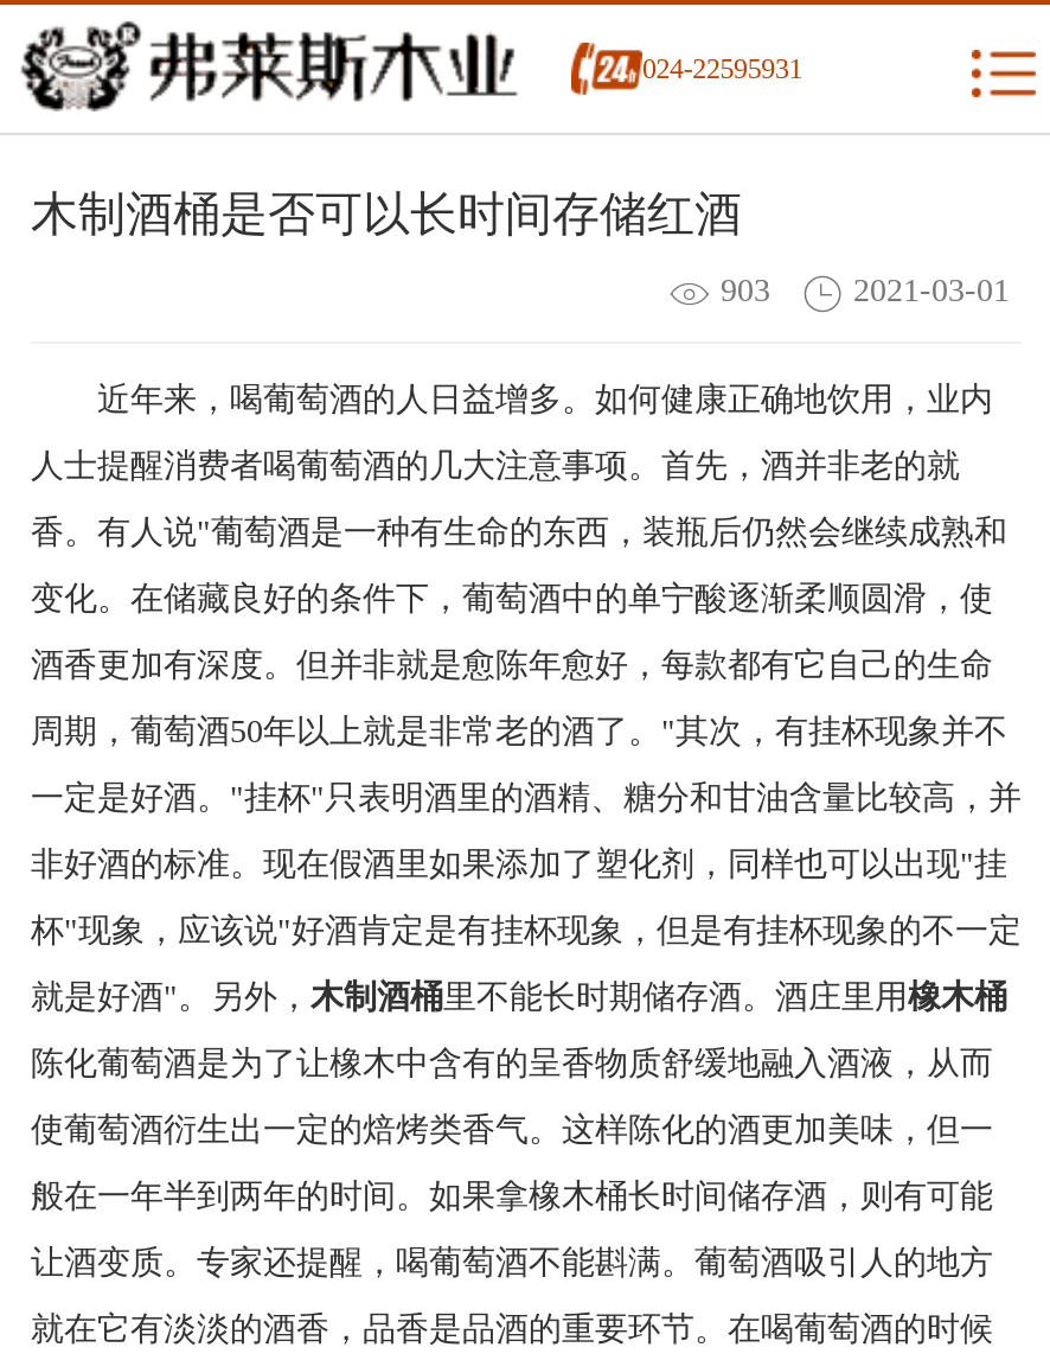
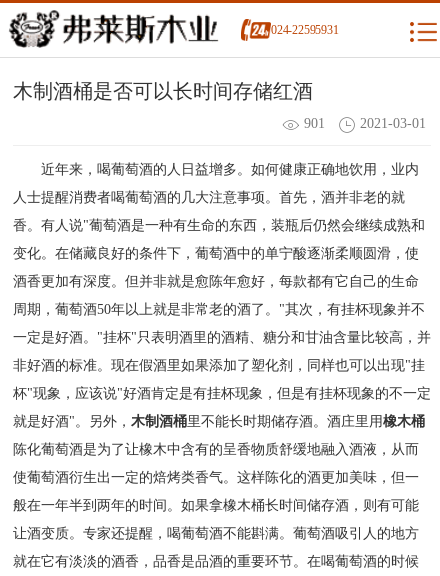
- 903
+ 901
